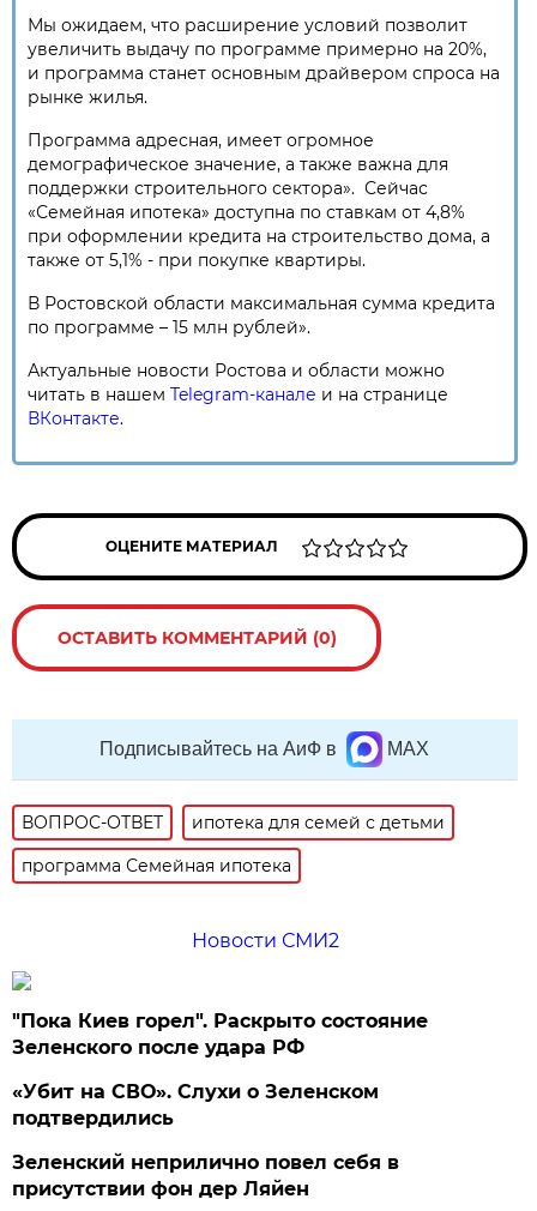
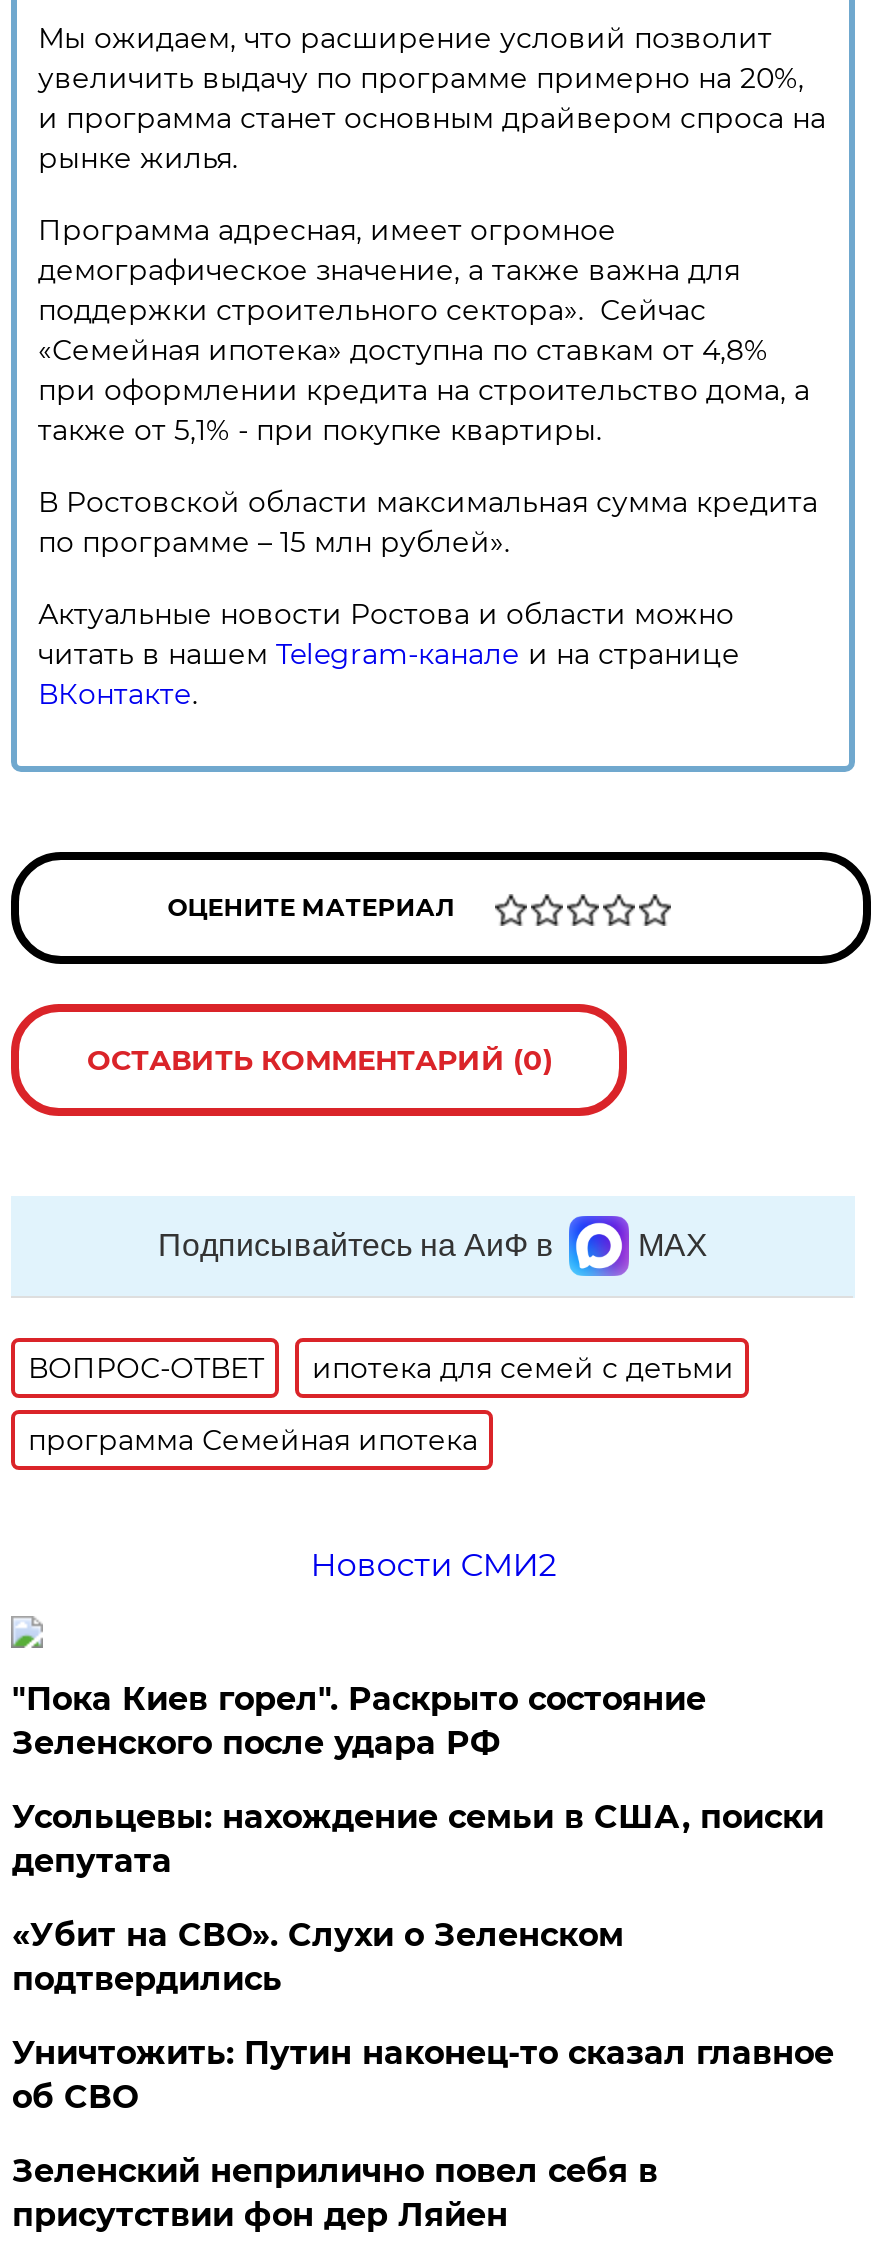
+ Усольцевы: нахождение семьи в США, поиски
+ депутата

+ Уничтожить: Путин наконец-то сказал главное
+ об СВО
